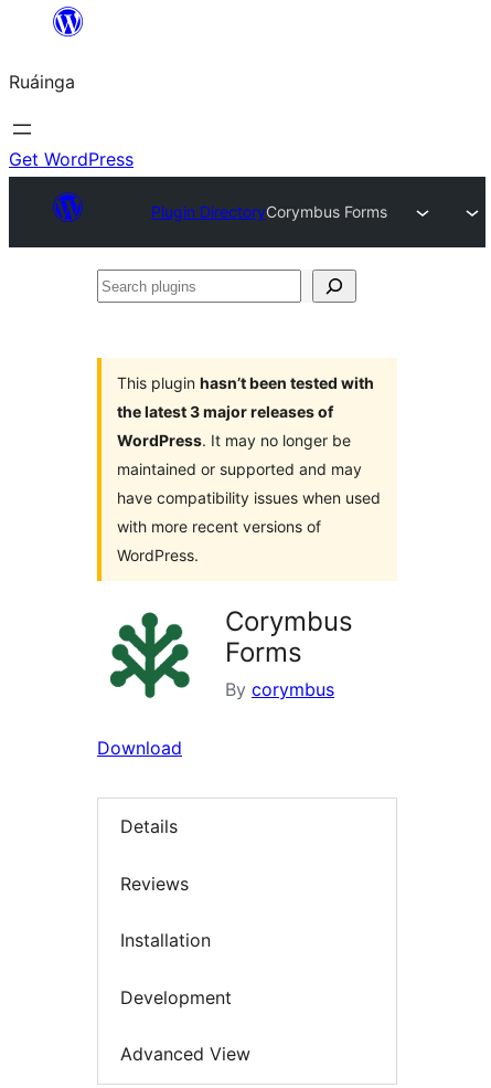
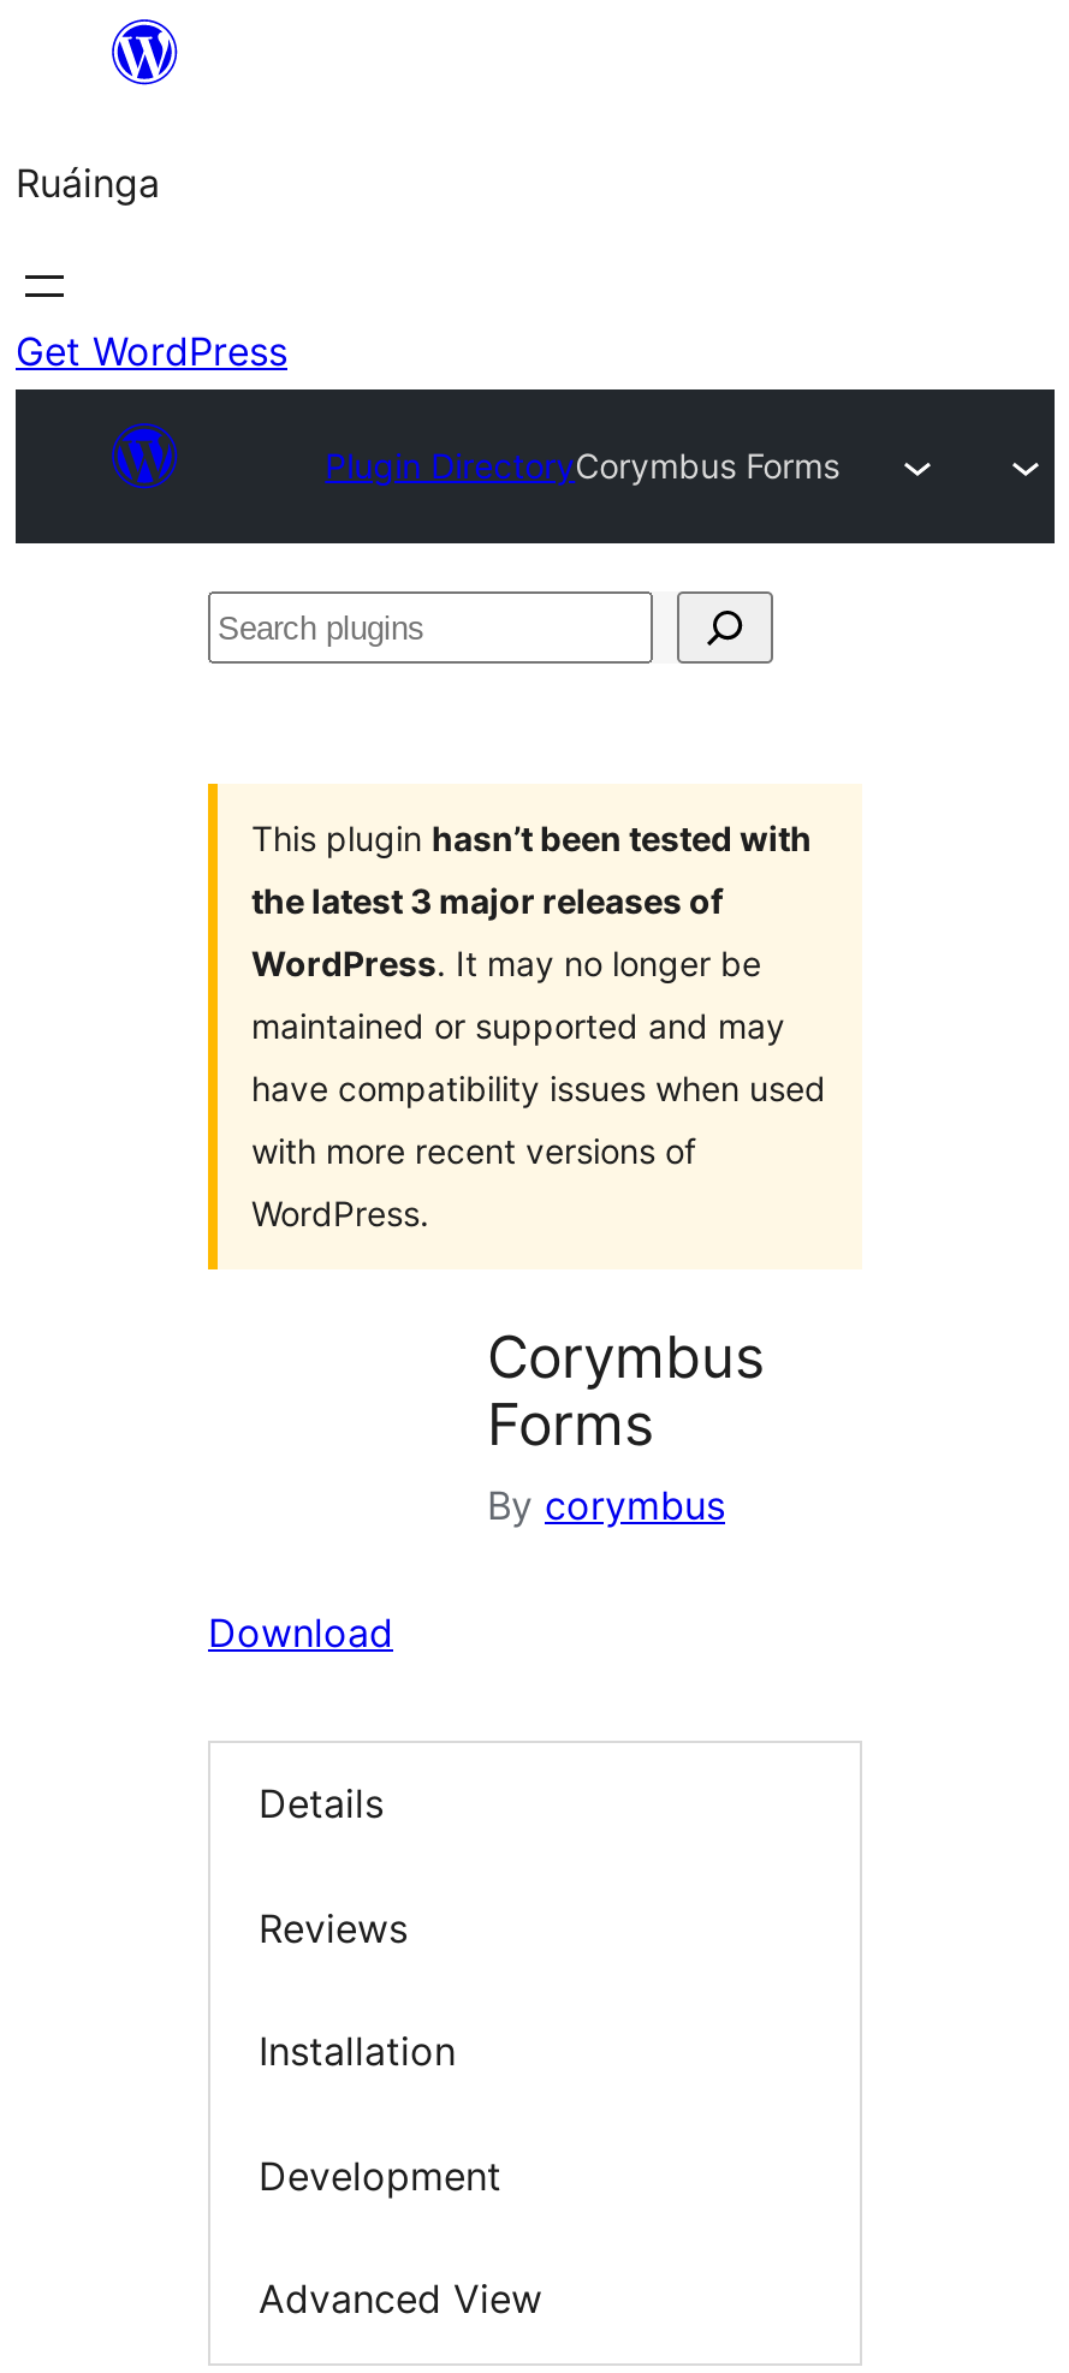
- [image]
